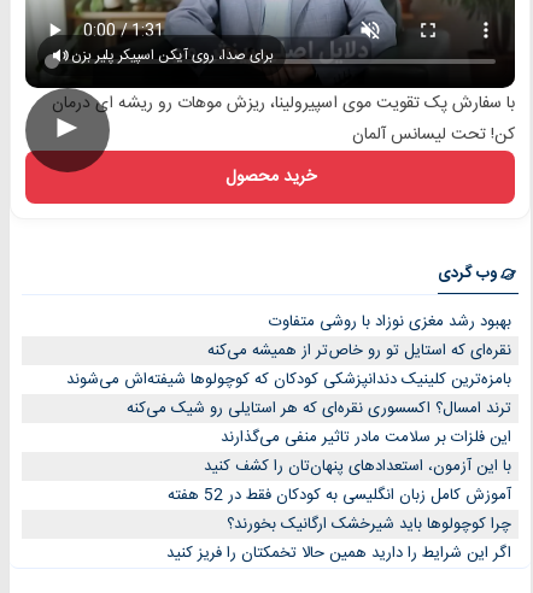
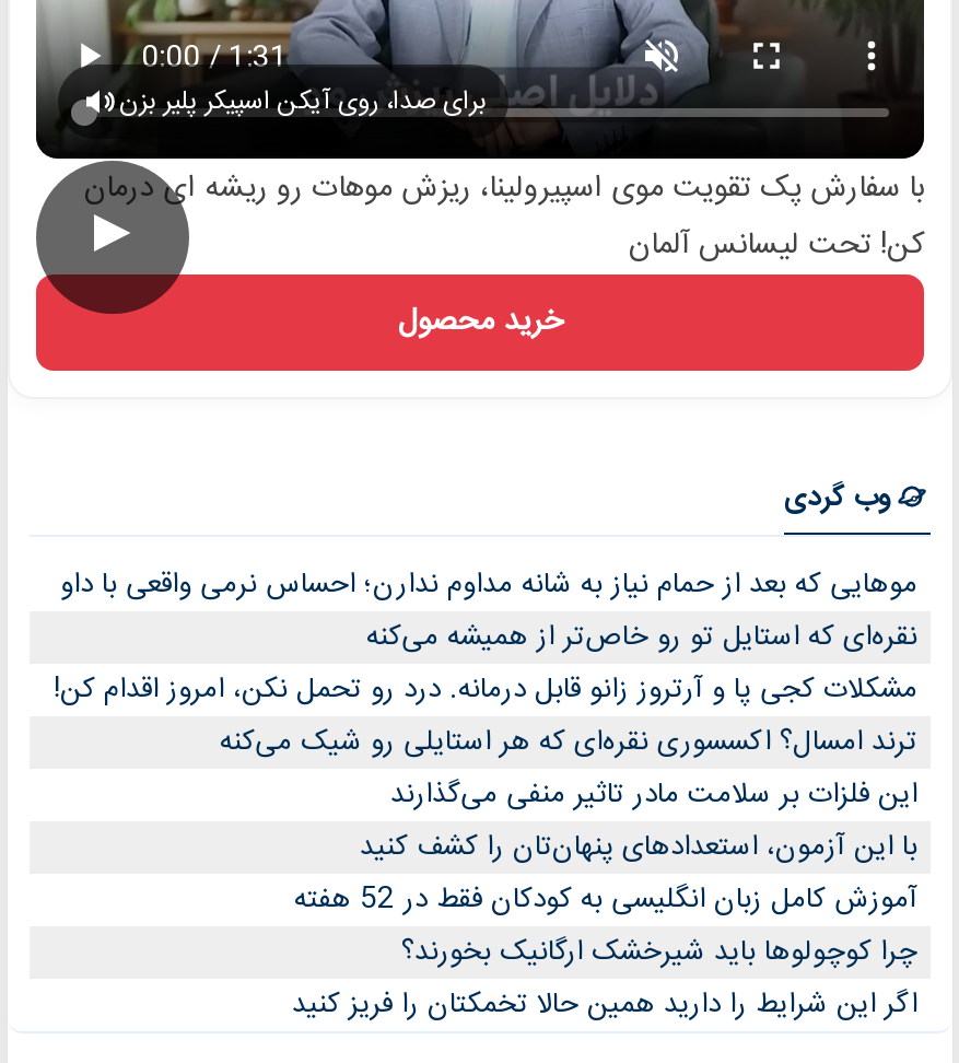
- بهبود رشد مغزی نوزاد با روشی متفاوت
+ موهایی که بعد از حمام نیاز به شانه مداوم ندارن؛ احساس نرمی واقعی با داو

- بامزه‌ترین کلینیک دندانپزشکی کودکان که کوچولوها شیفته‌اش می‌شوند
+ مشکلات کجی پا و آرتروز زانو قابل درمانه. درد رو تحمل نکن، امروز اقدام کن!
